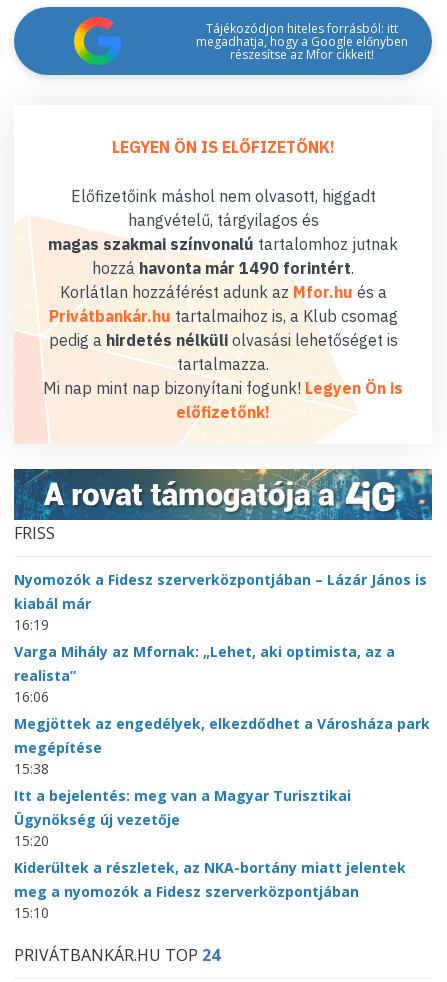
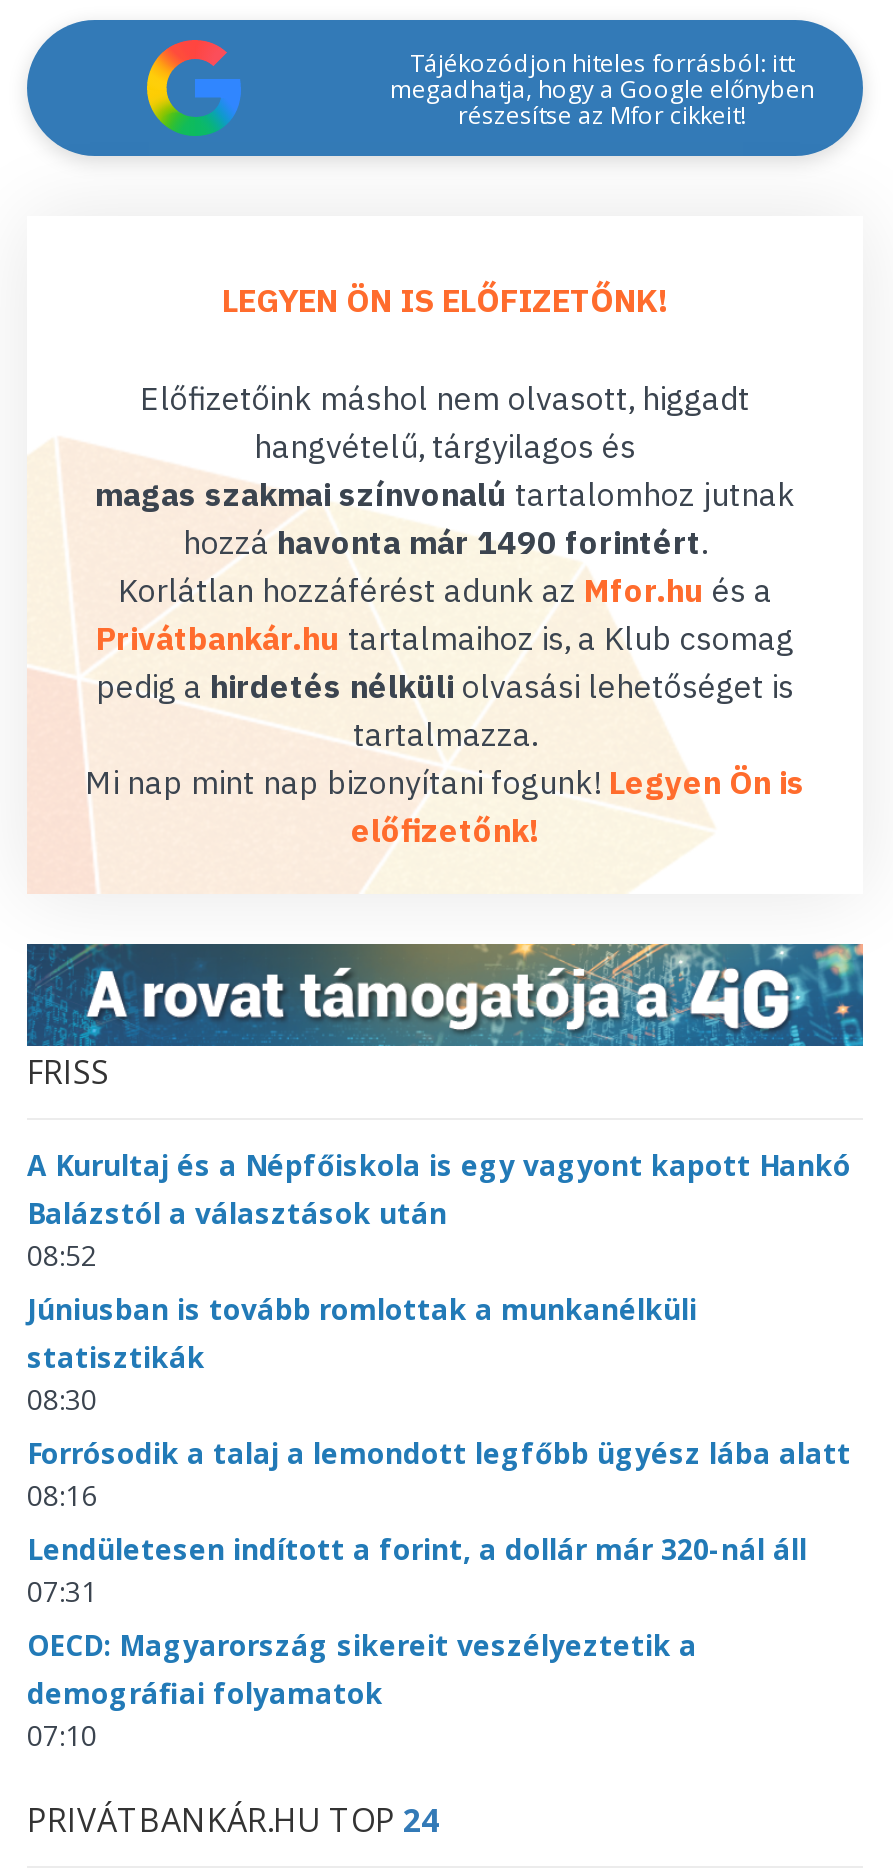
- Nyomozók a Fidesz szerverközpontjában – Lázár János is
- kiabál már
- 16:19
- Varga Mihály az Mfornak: „Lehet, aki optimista, az a
- realista”
- 16:06
- Megjöttek az engedélyek, elkezdődhet a Városháza park
- megépítése
- 15:38
- Itt a bejelentés: meg van a Magyar Turisztikai
- Ügynökség új vezetője
- 15:20
- Kiderültek a részletek, az NKA-bortány miatt jelentek
- meg a nyomozók a Fidesz szerverközpontjában
- 15:10
+ A Kurultaj és a Népfőiskola is egy vagyont kapott Hankó
+ Balázstól a választások után
+ 08:52
+ Júniusban is tovább romlottak a munkanélküli
+ statisztikák
+ 08:30
+ Forrósodik a talaj a lemondott legfőbb ügyész lába alatt
+ 08:16
+ Lendületesen indított a forint, a dollár már 320-nál áll
+ 07:31
+ OECD: Magyarország sikereit veszélyeztetik a
+ demográfiai folyamatok
+ 07:10
